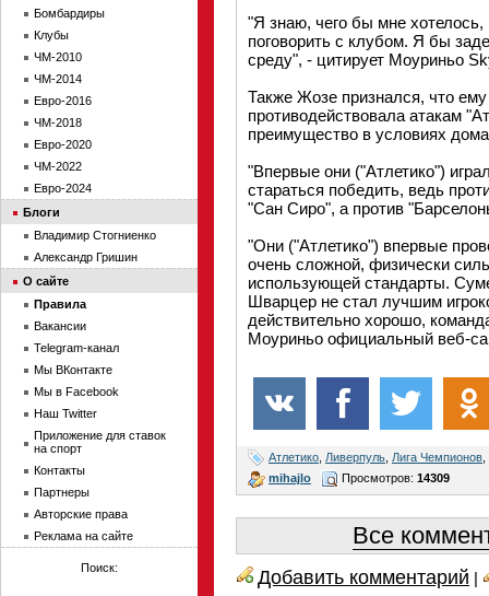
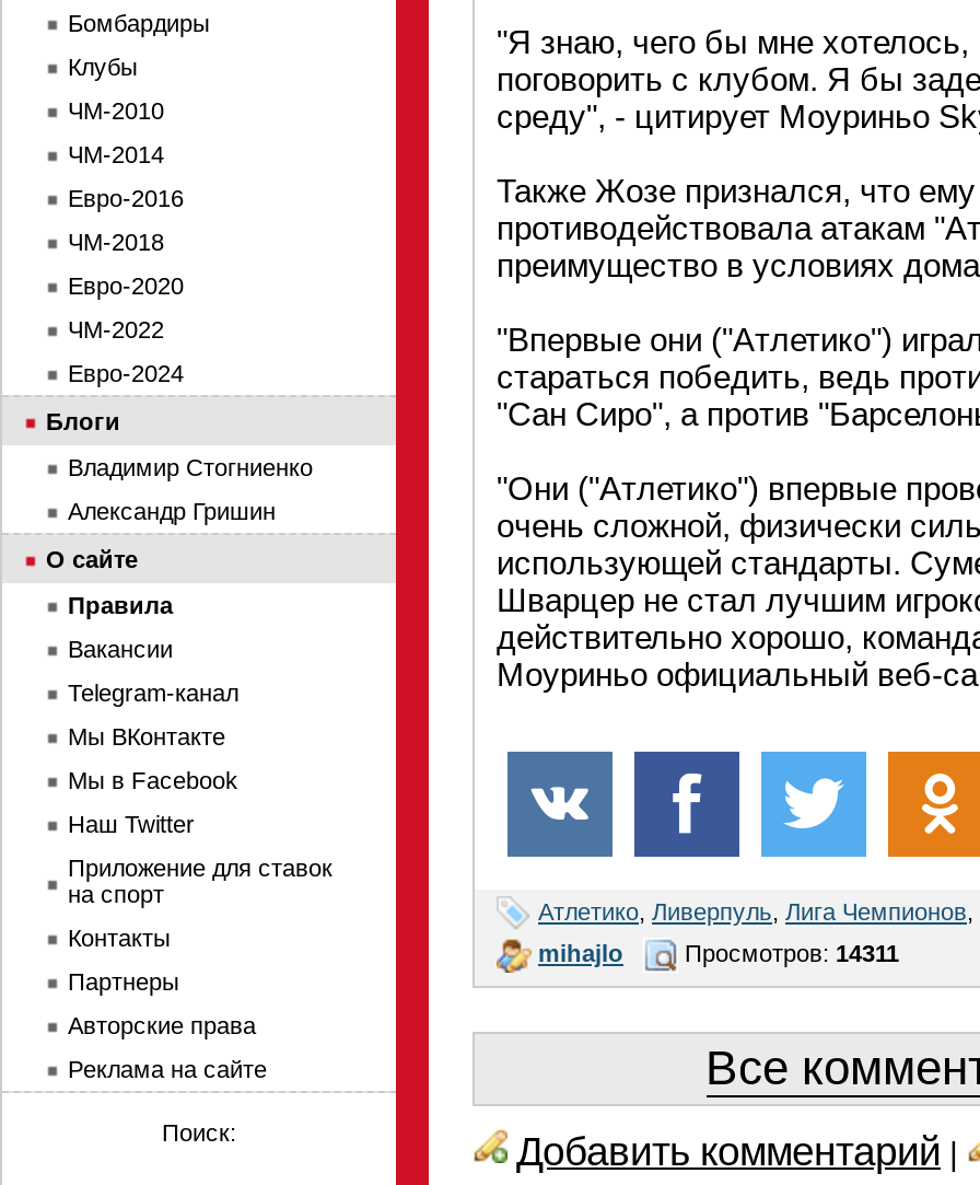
- Просмотров: 14309
+ Просмотров: 14311
